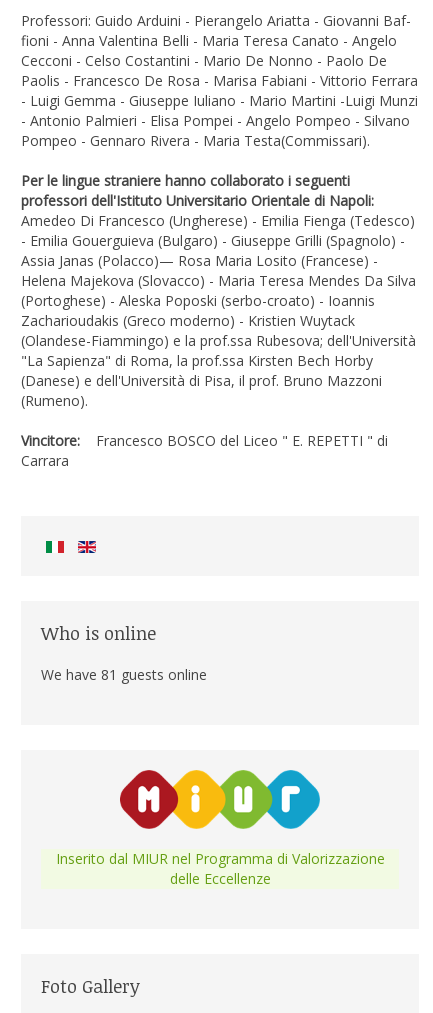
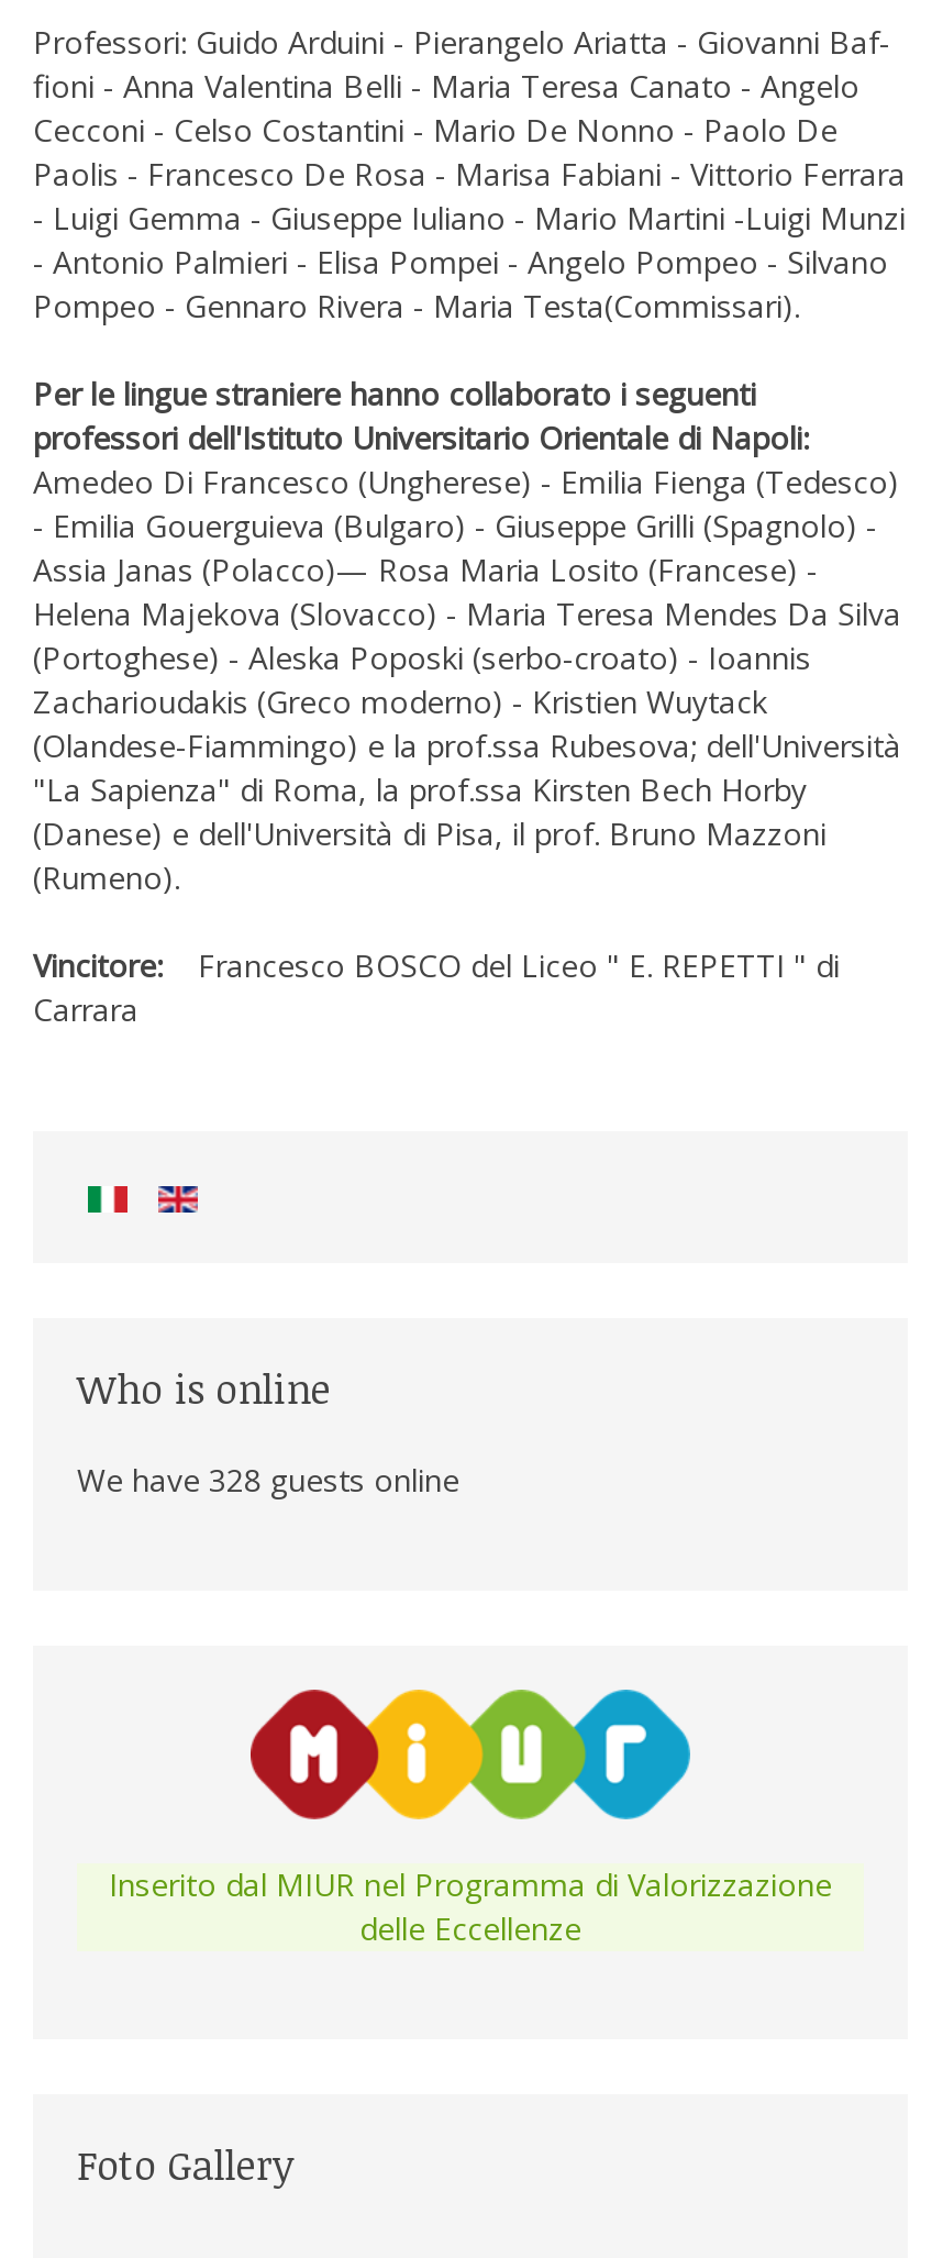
- We have 81 guests online
+ We have 328 guests online
